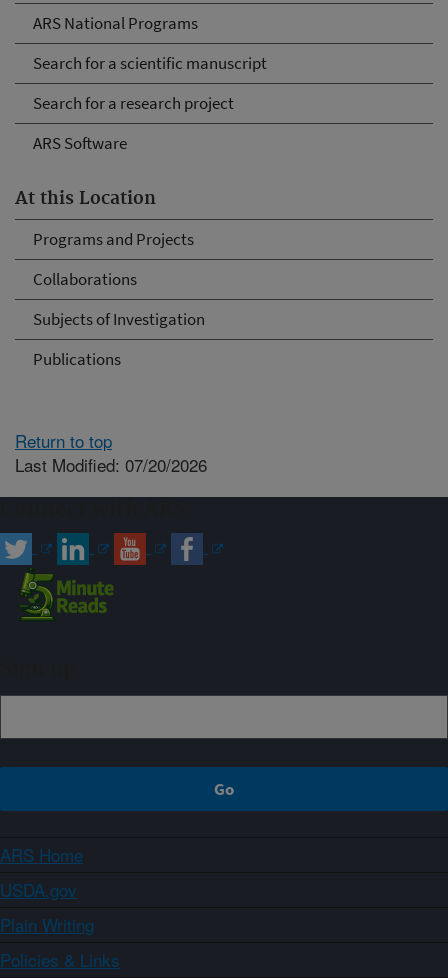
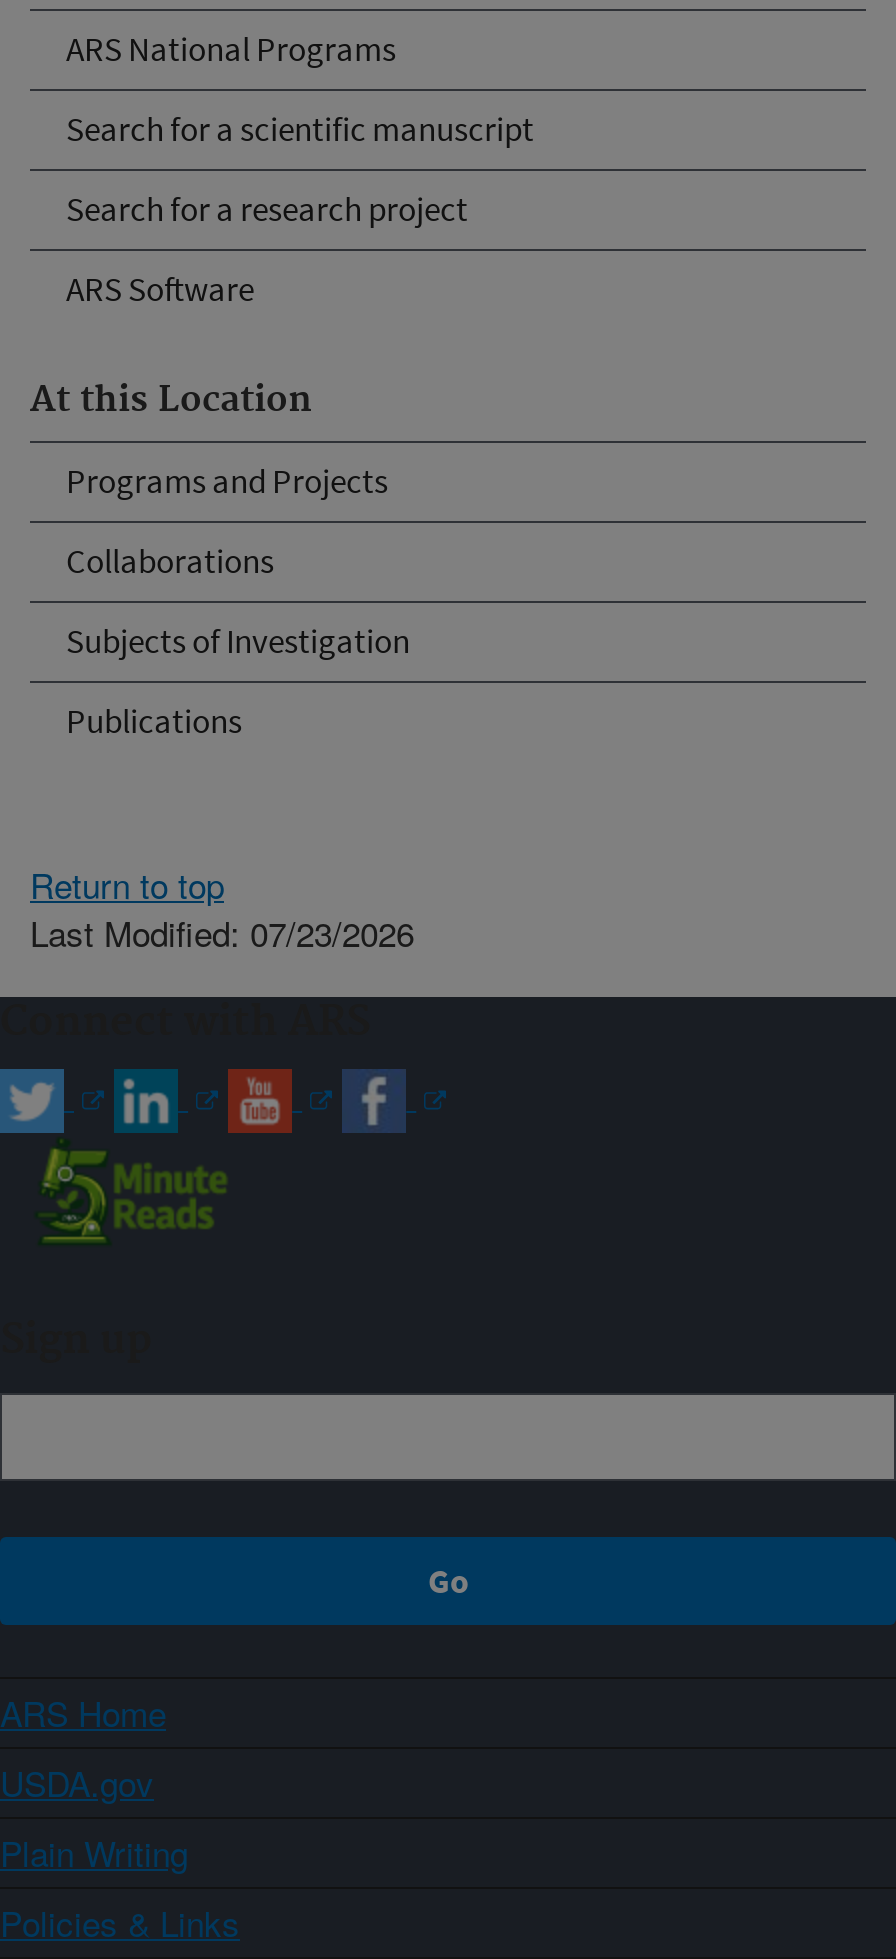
- Last Modified: 07/20/2026
+ Last Modified: 07/23/2026
